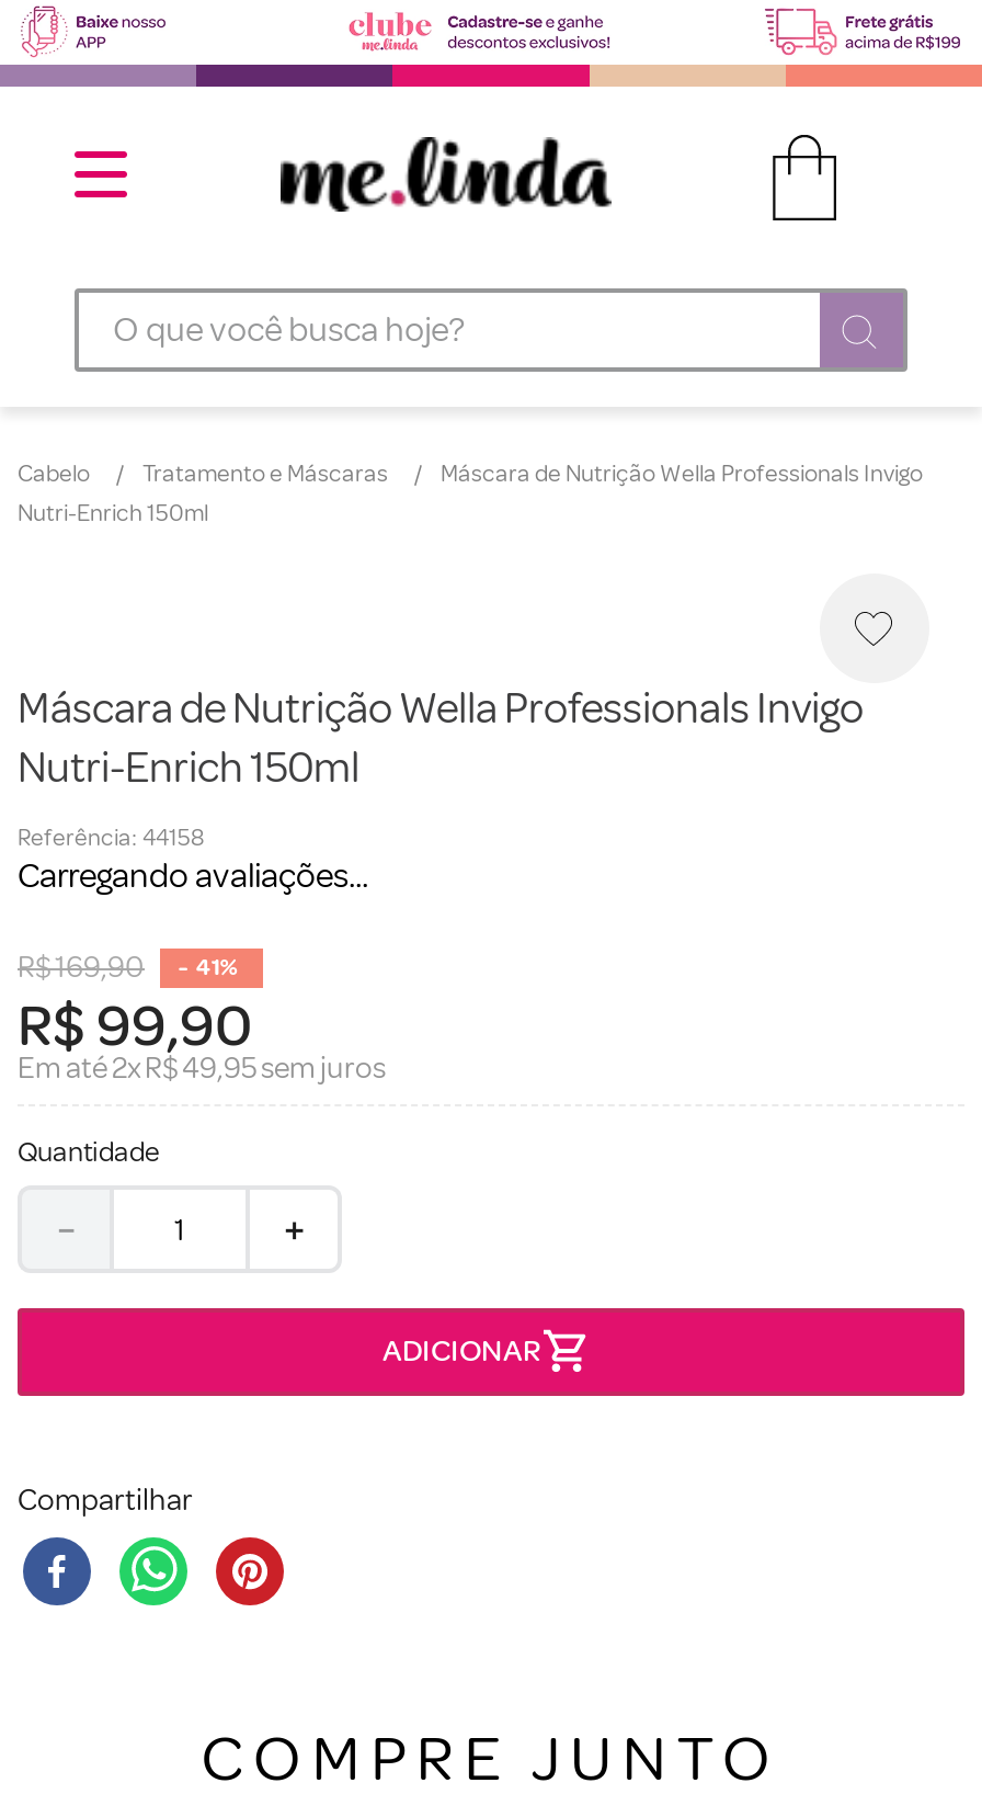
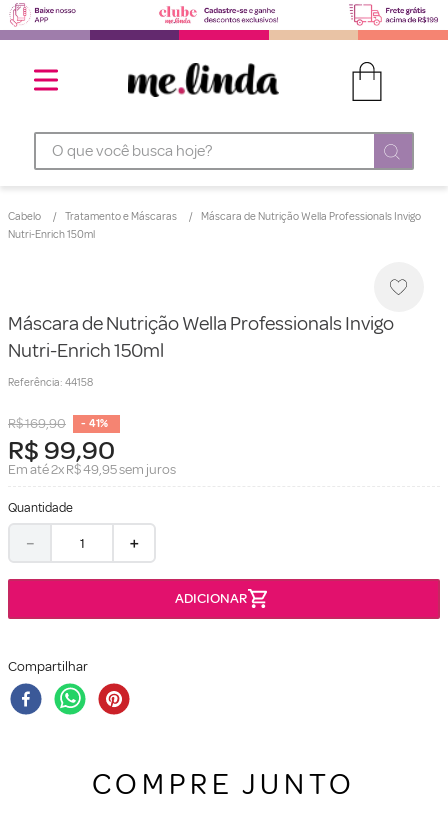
- Carregando avaliações...
